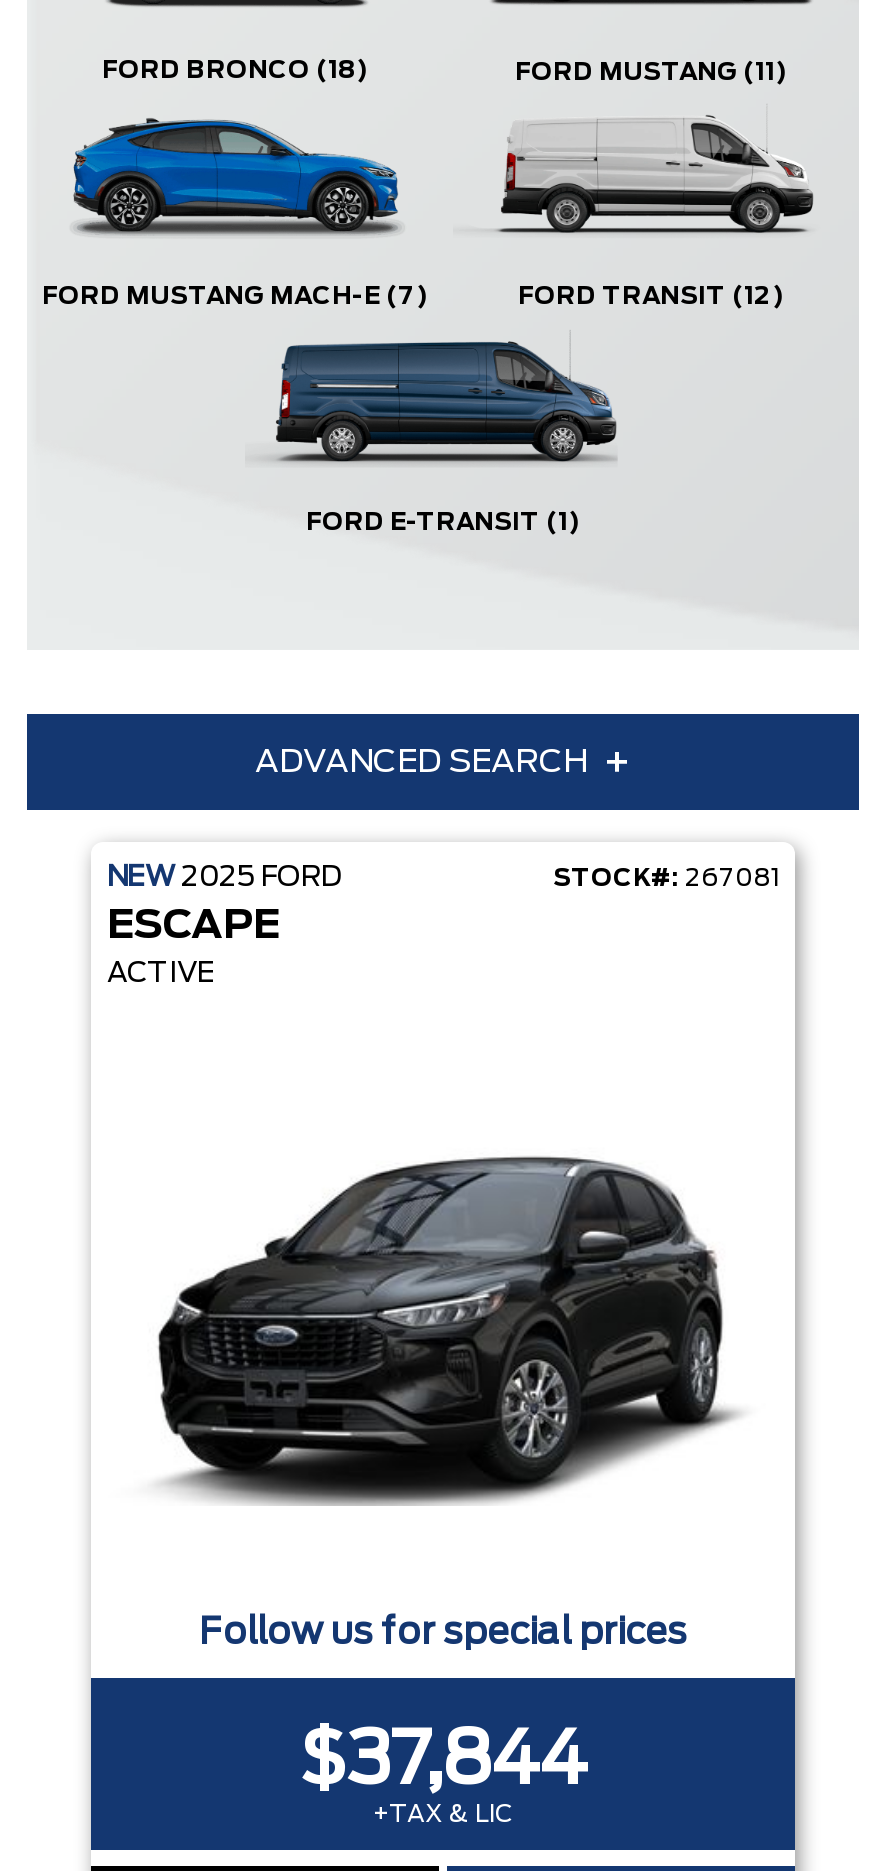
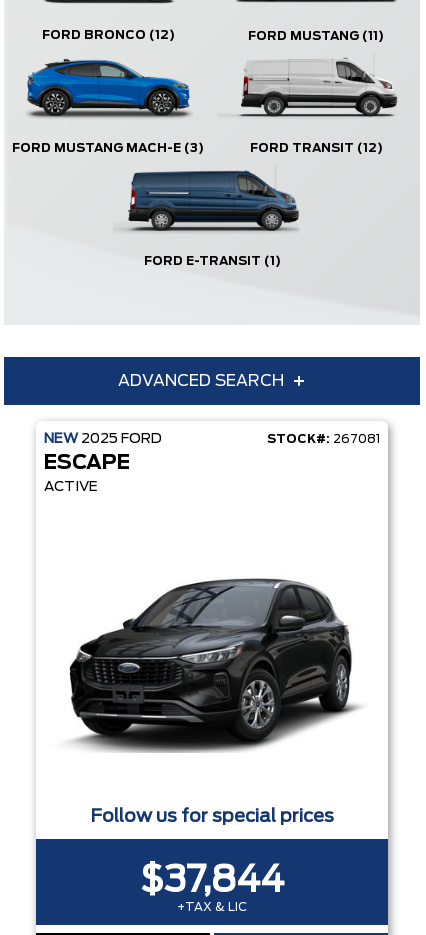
- FORD BRONCO (18)
+ FORD BRONCO (12)

- FORD MUSTANG MACH-E (7)
+ FORD MUSTANG MACH-E (3)
